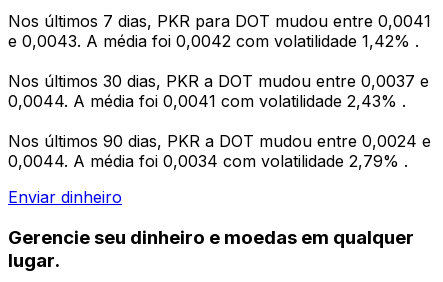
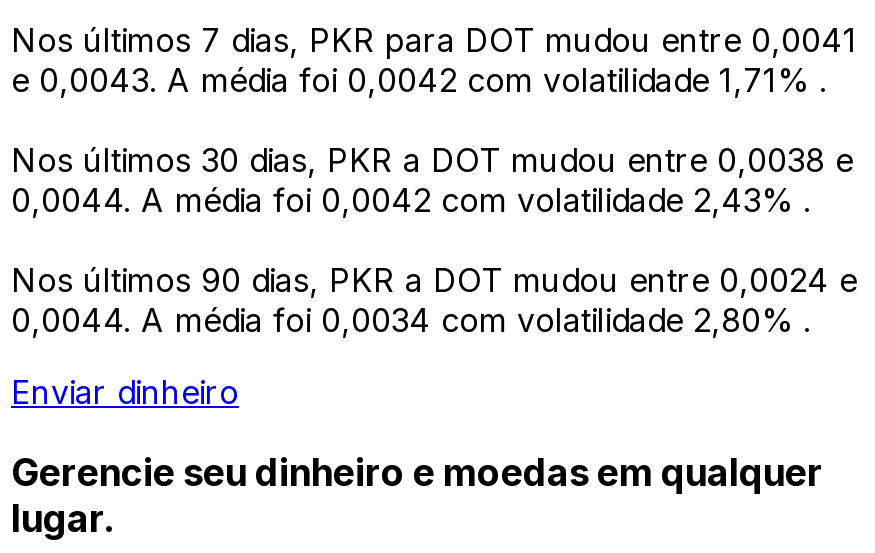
- e 0,0043. A média foi 0,0042 com volatilidade 1,42% .
+ e 0,0043. A média foi 0,0042 com volatilidade 1,71% .

- Nos últimos 30 dias, PKR a DOT mudou entre 0,0037 e
+ Nos últimos 30 dias, PKR a DOT mudou entre 0,0038 e

- 0,0044. A média foi 0,0041 com volatilidade 2,43% .
+ 0,0044. A média foi 0,0042 com volatilidade 2,43% .

- 0,0044. A média foi 0,0034 com volatilidade 2,79% .
+ 0,0044. A média foi 0,0034 com volatilidade 2,80% .
